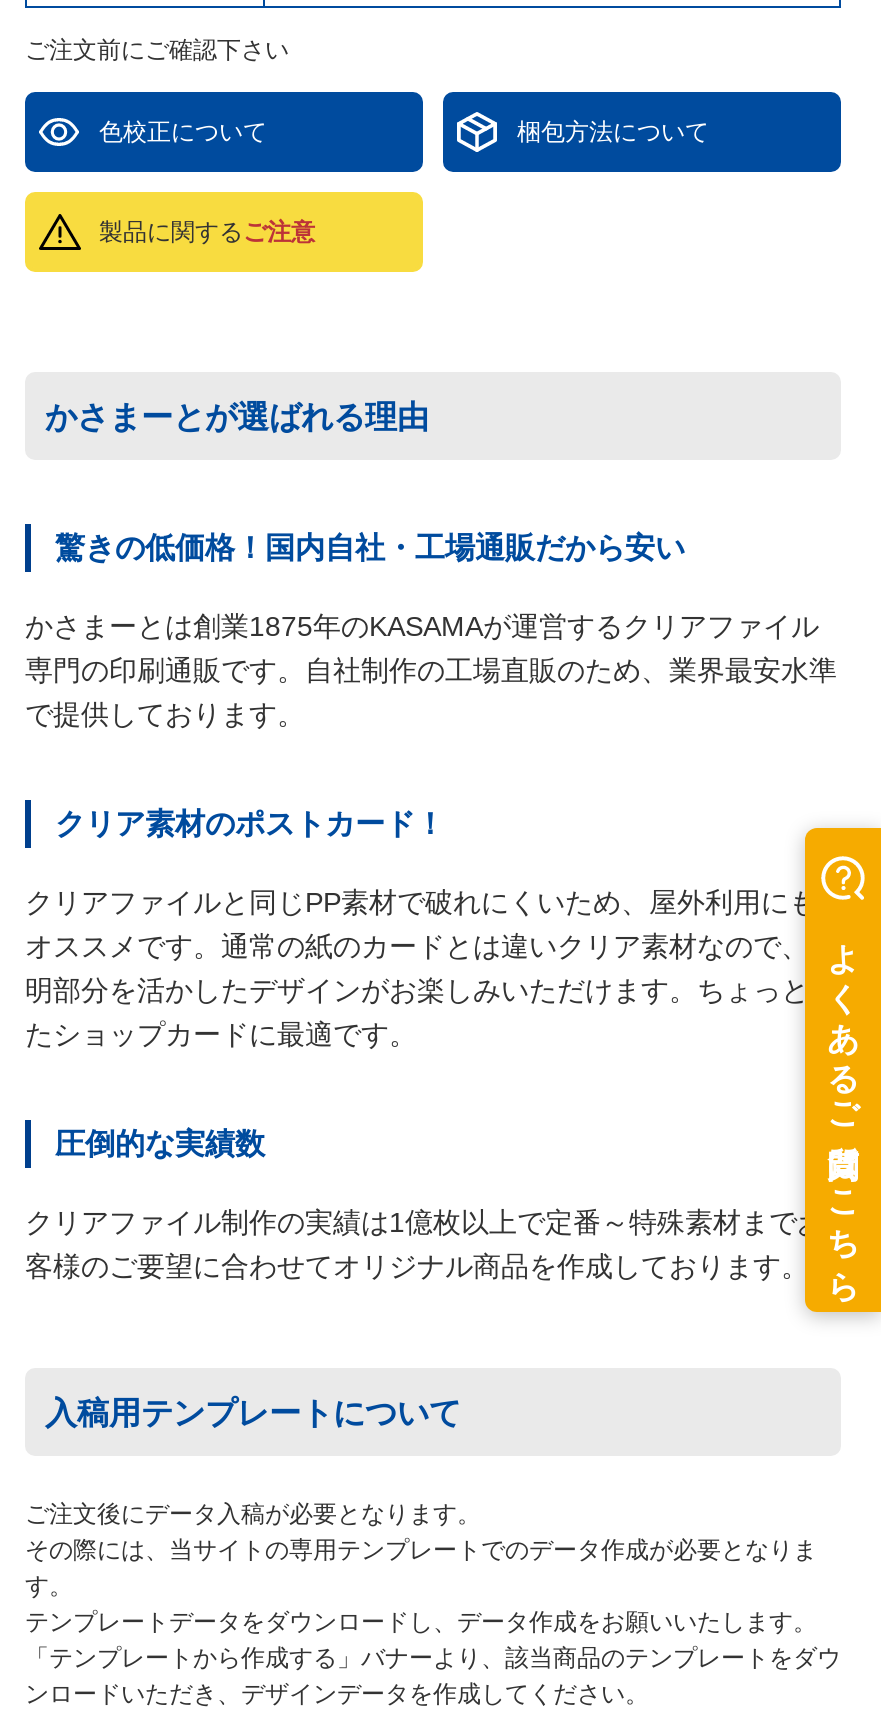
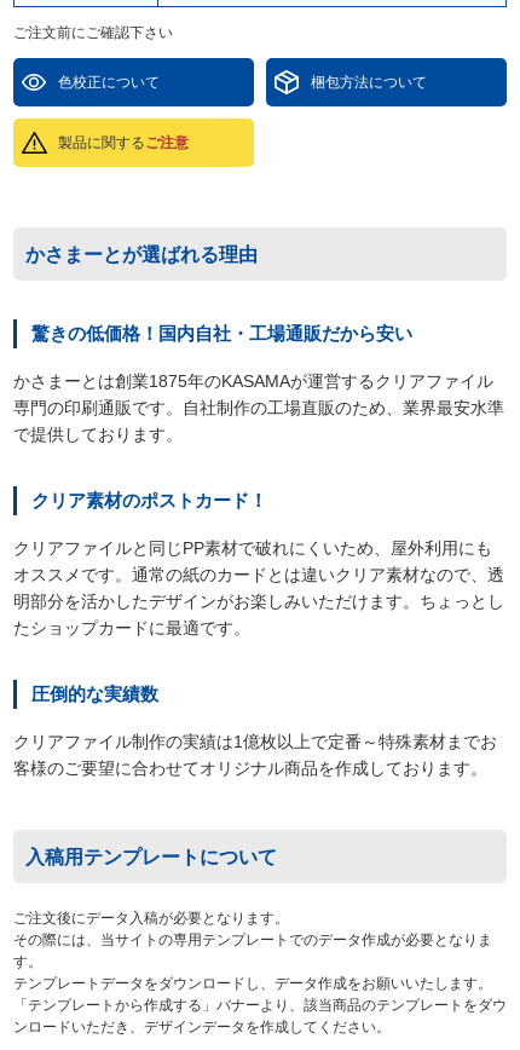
- [image]
